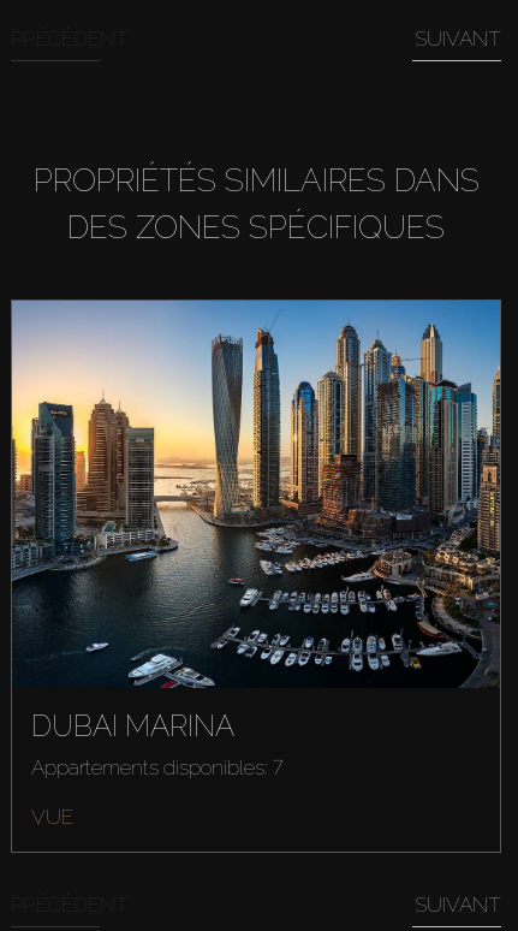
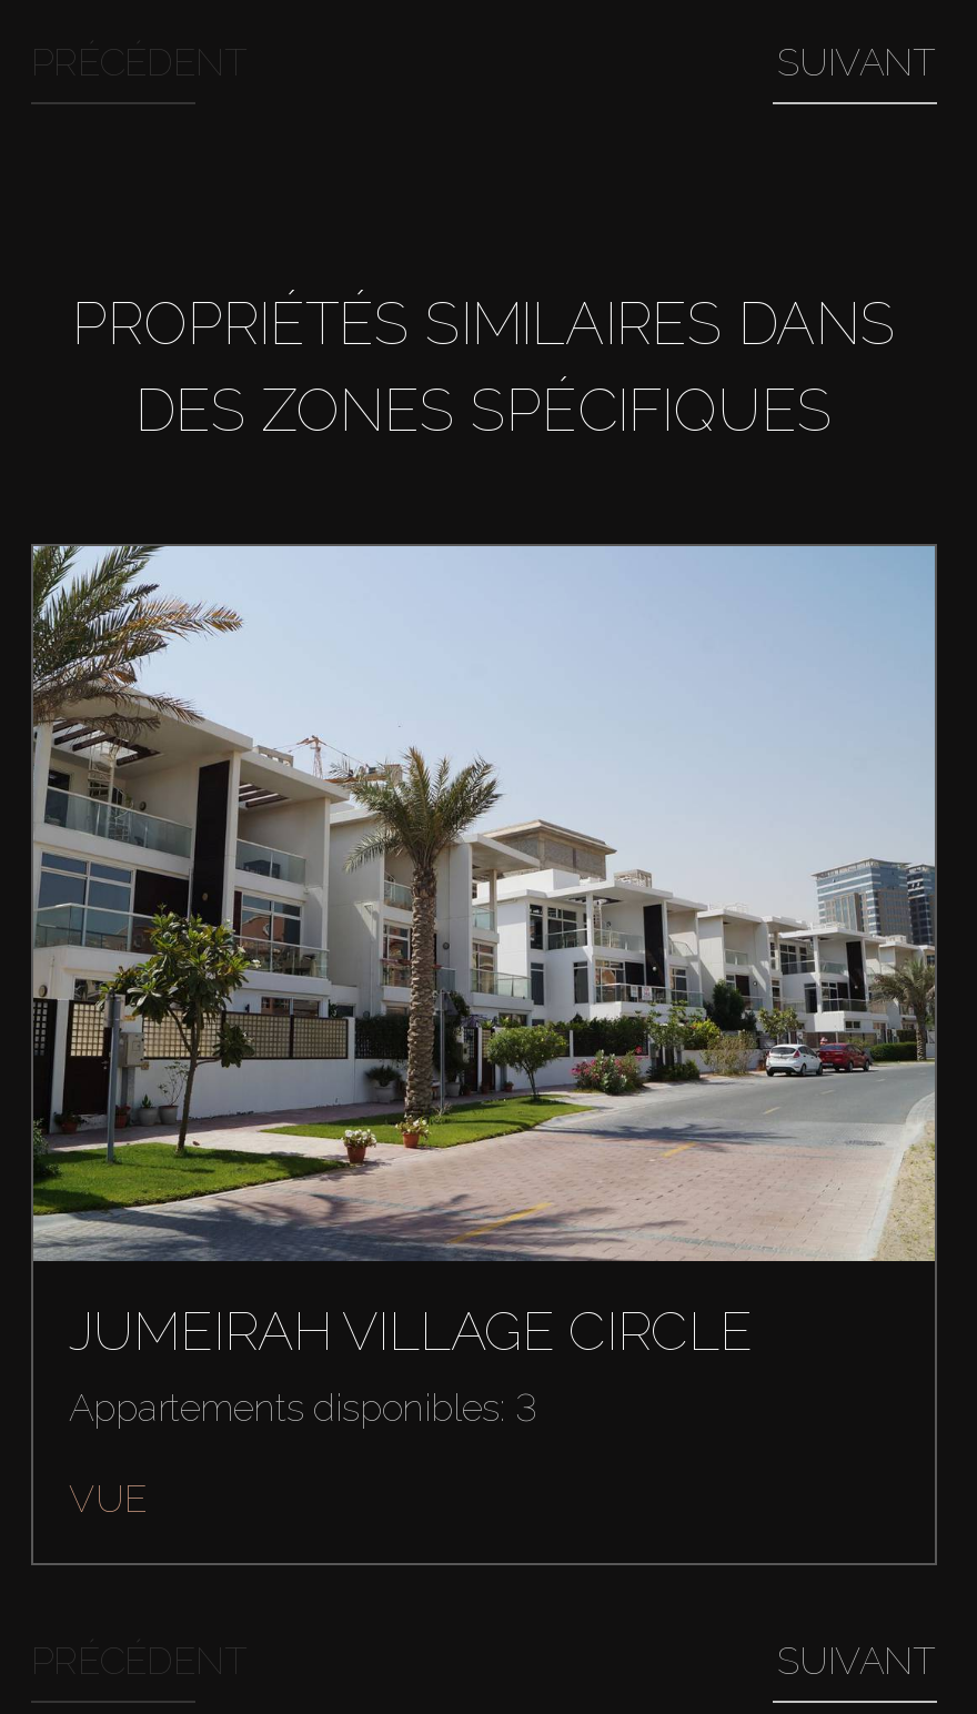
- [image]
- DUBAI MARINA
- Appartements disponibles: 7
+ [image]
+ JUMEIRAH VILLAGE CIRCLE
+ Appartements disponibles: 3
